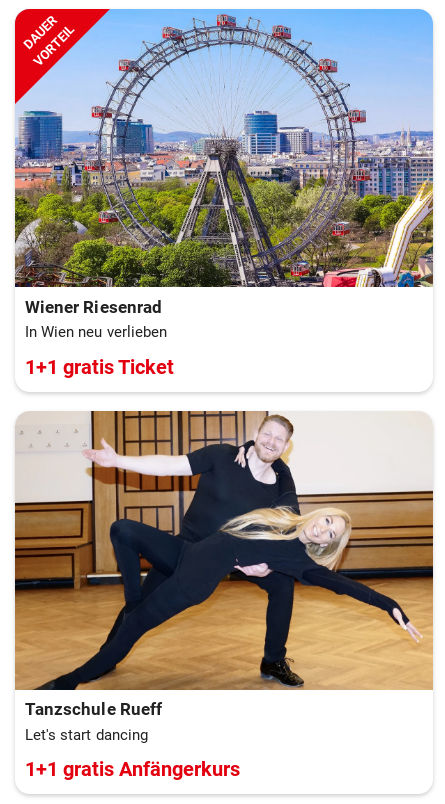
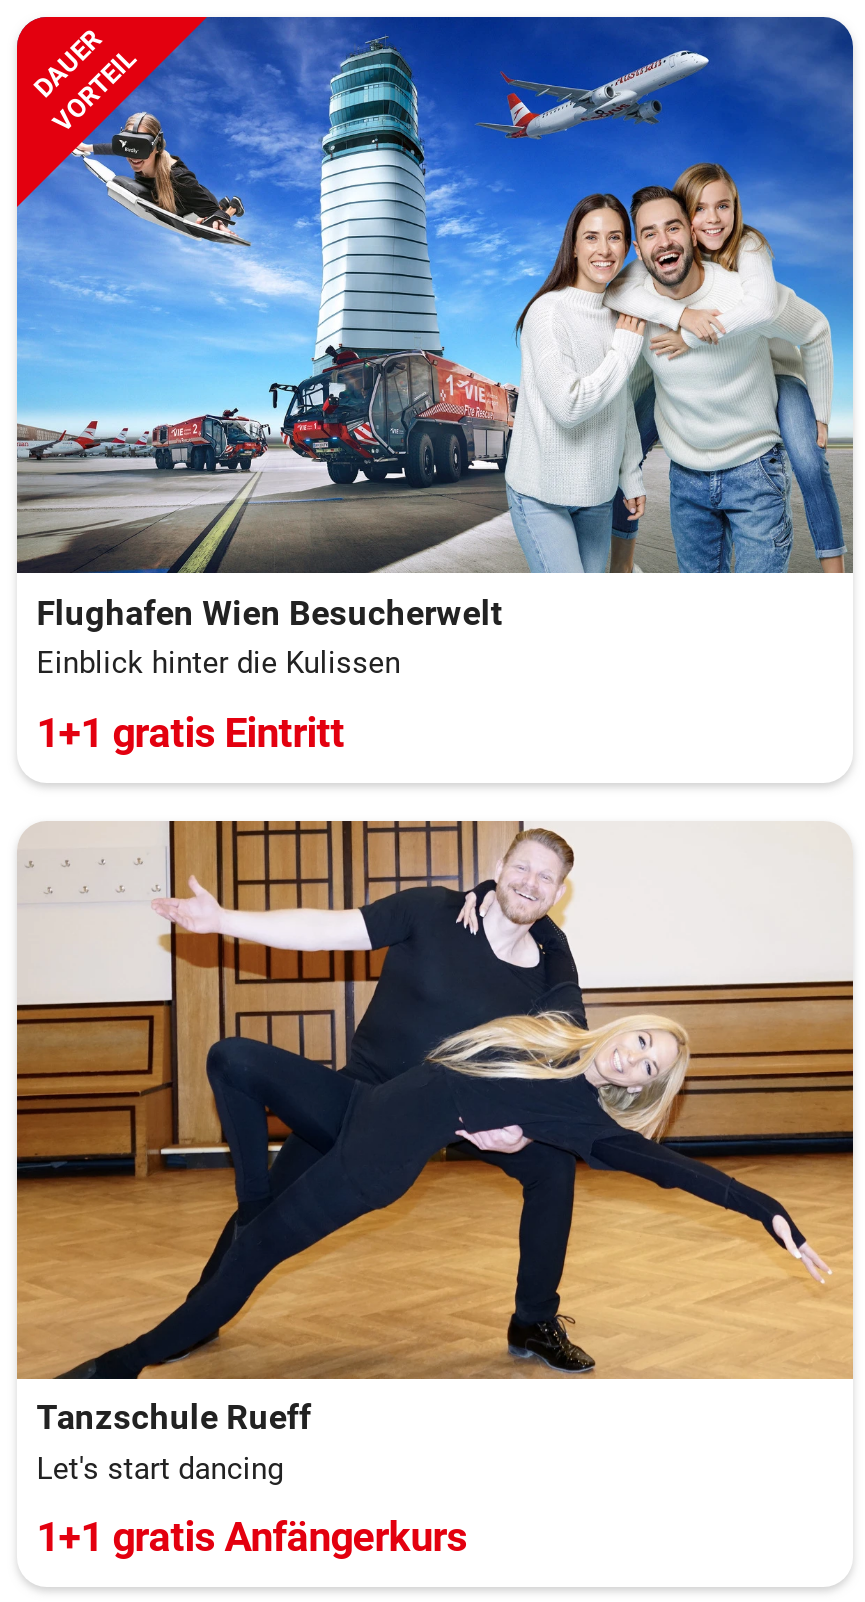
- [image]
- Wiener Riesenrad
- In Wien neu verlieben
+ [image]
+ Flughafen Wien Besucherwelt
+ Einblick hinter die Kulissen

- 1+1 gratis Ticket
+ 1+1 gratis Eintritt
